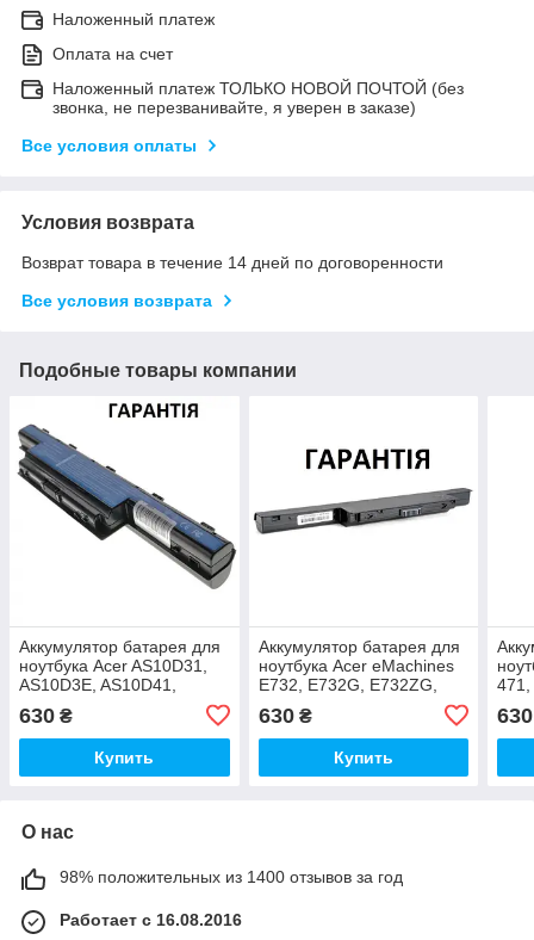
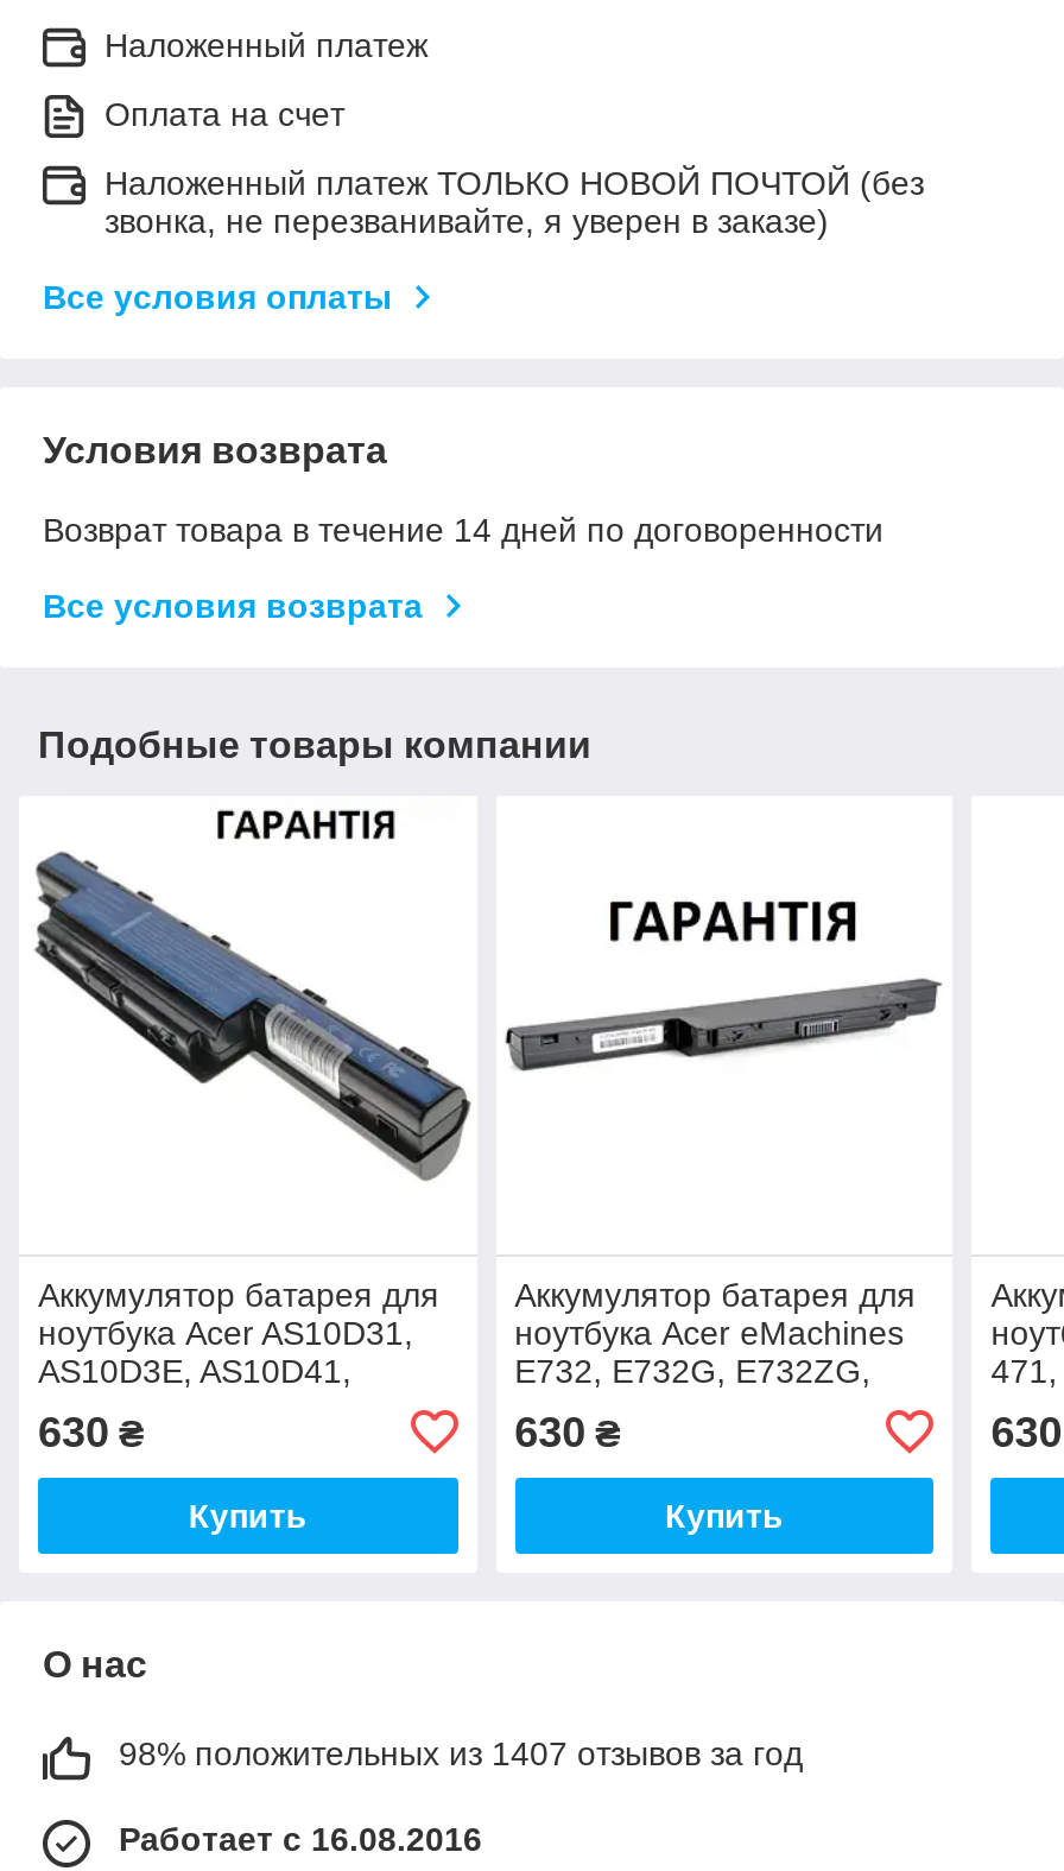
- 98% положительных из 1400 отзывов за год
+ 98% положительных из 1407 отзывов за год
